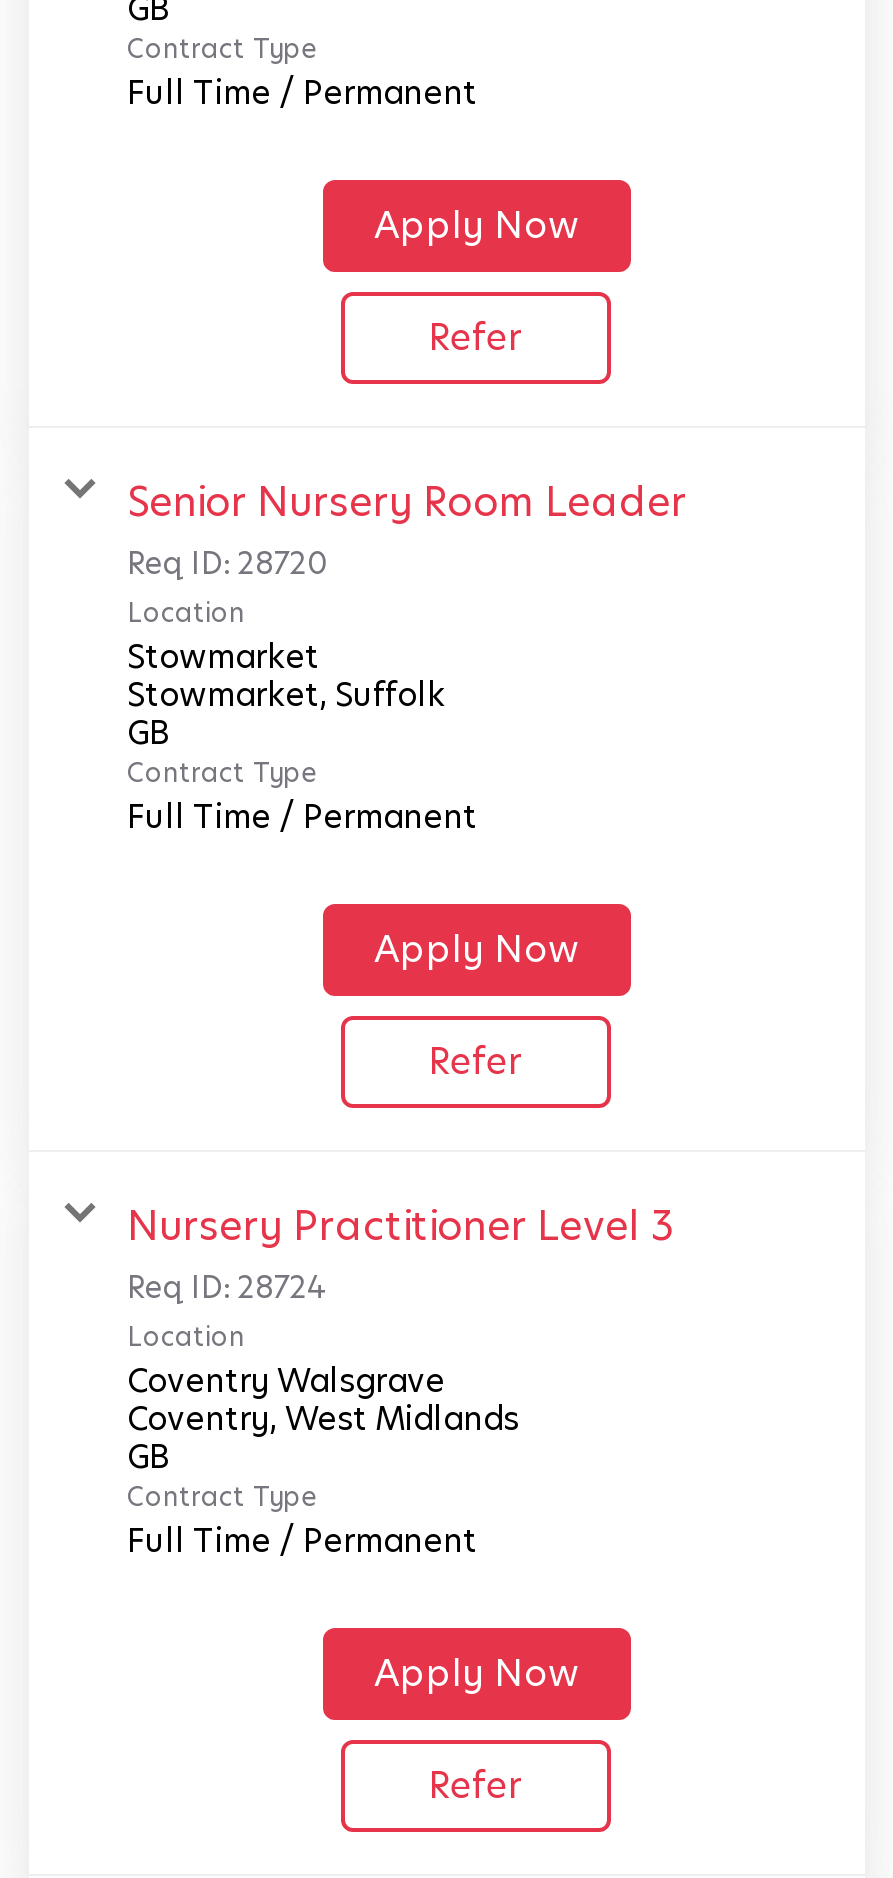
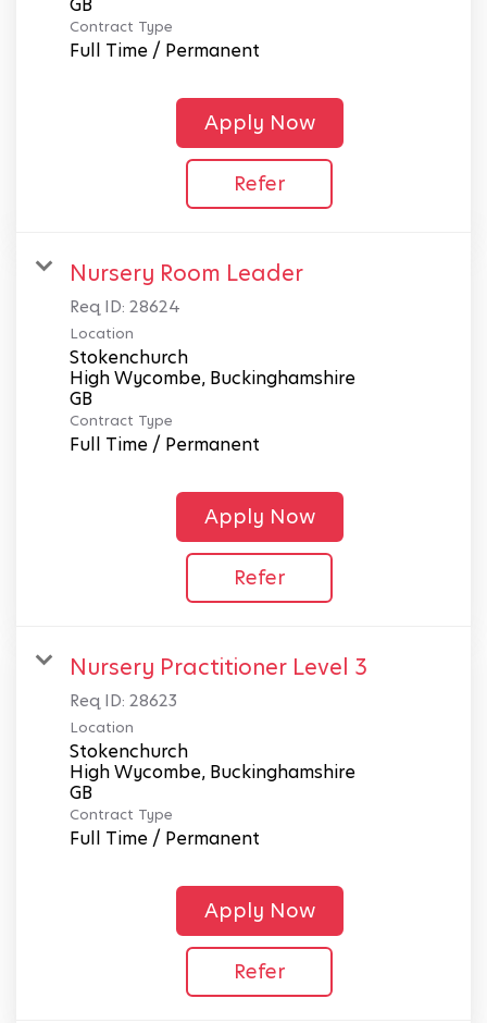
- Senior Nursery Room Leader
- Req ID: 28720
+ Nursery Room Leader
+ Req ID: 28624

- Stowmarket
- Stowmarket, Suffolk
+ Stokenchurch
+ High Wycombe, Buckinghamshire

- Req ID: 28724
+ Req ID: 28623

- Coventry Walsgrave
- Coventry, West Midlands
+ Stokenchurch
+ High Wycombe, Buckinghamshire
